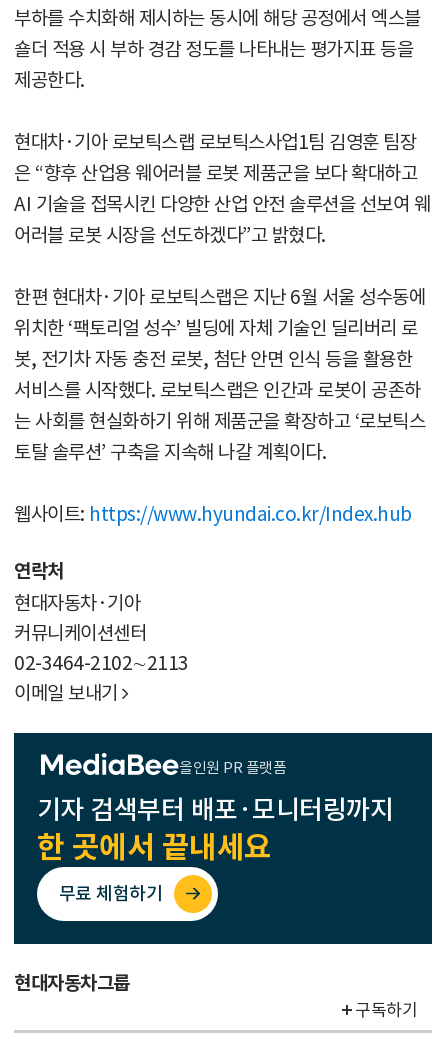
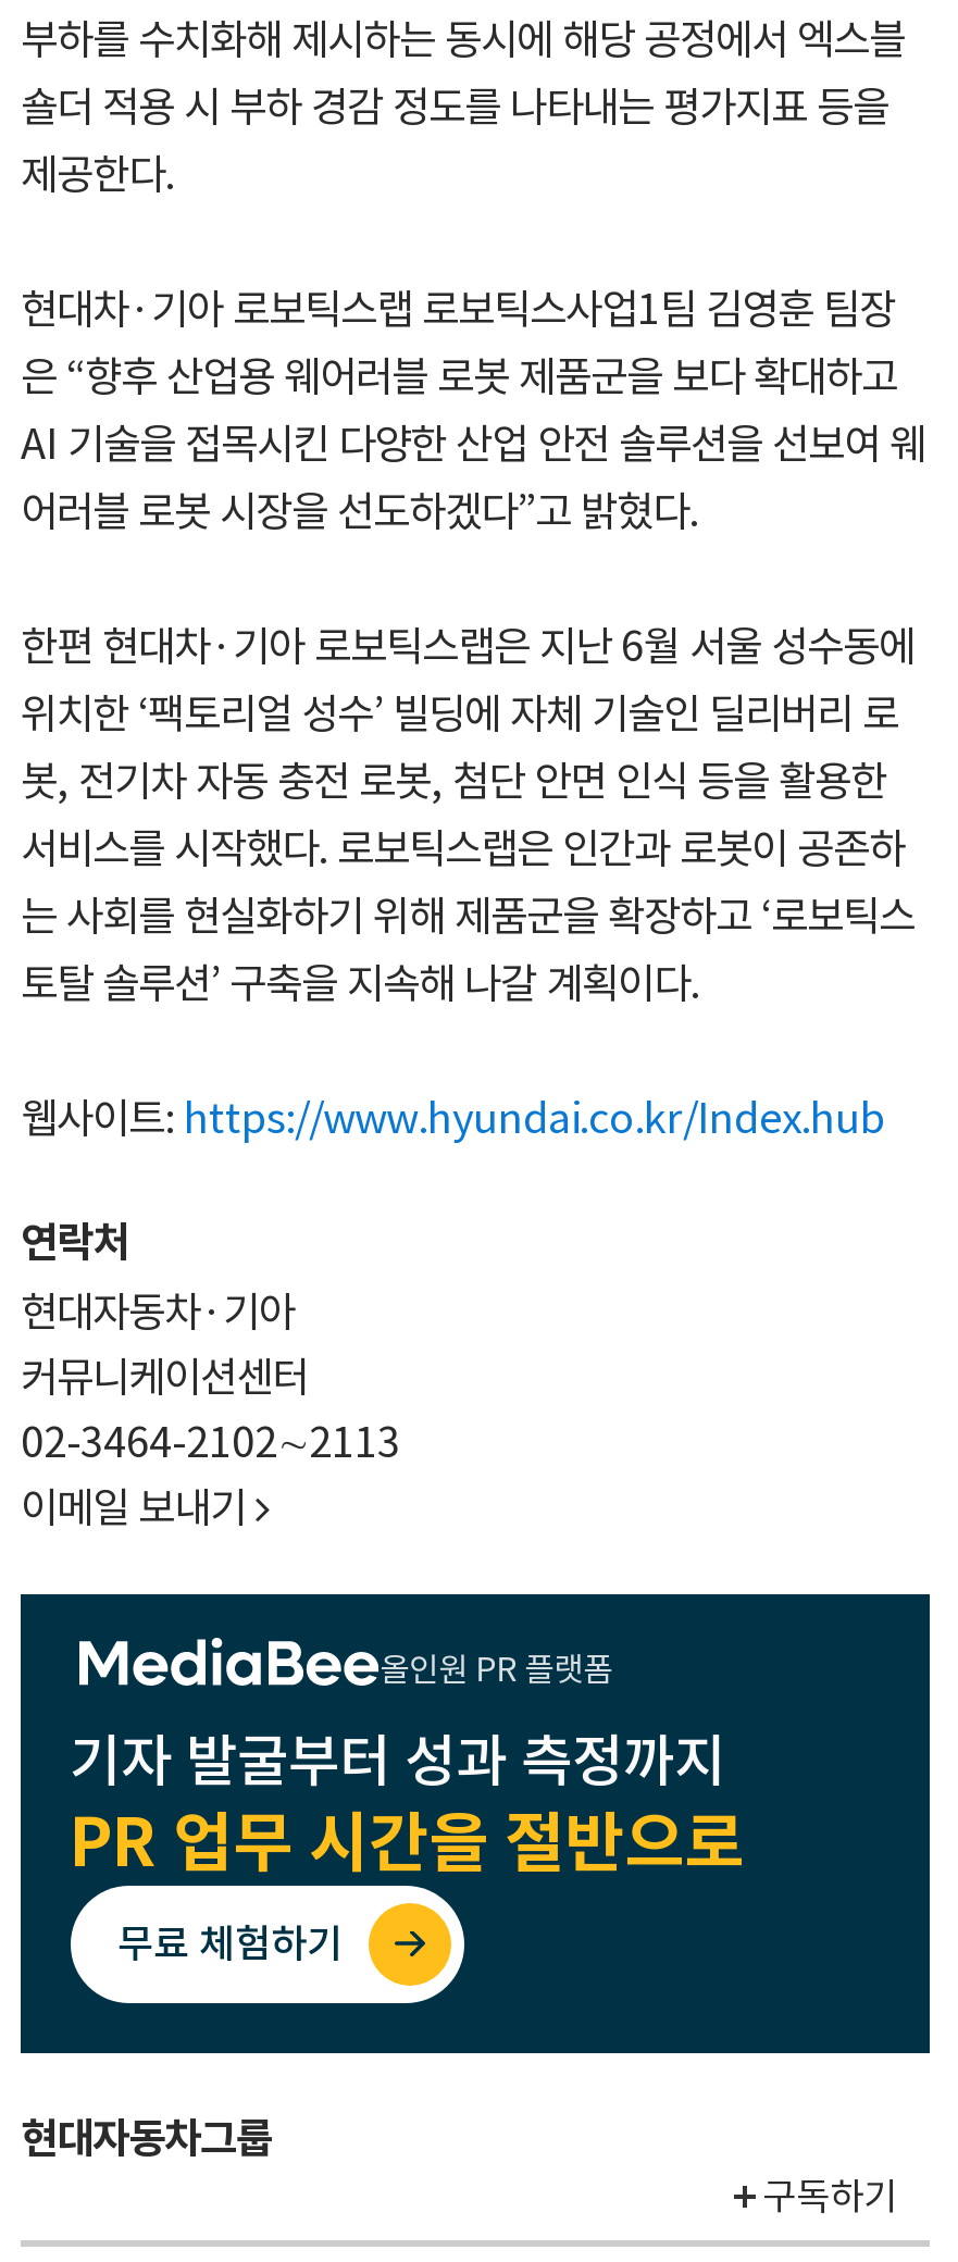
- 기자 검색부터 배포·모니터링까지
- 한 곳에서 끝내세요
+ 기자 발굴부터 성과 측정까지
+ PR 업무 시간을 절반으로
